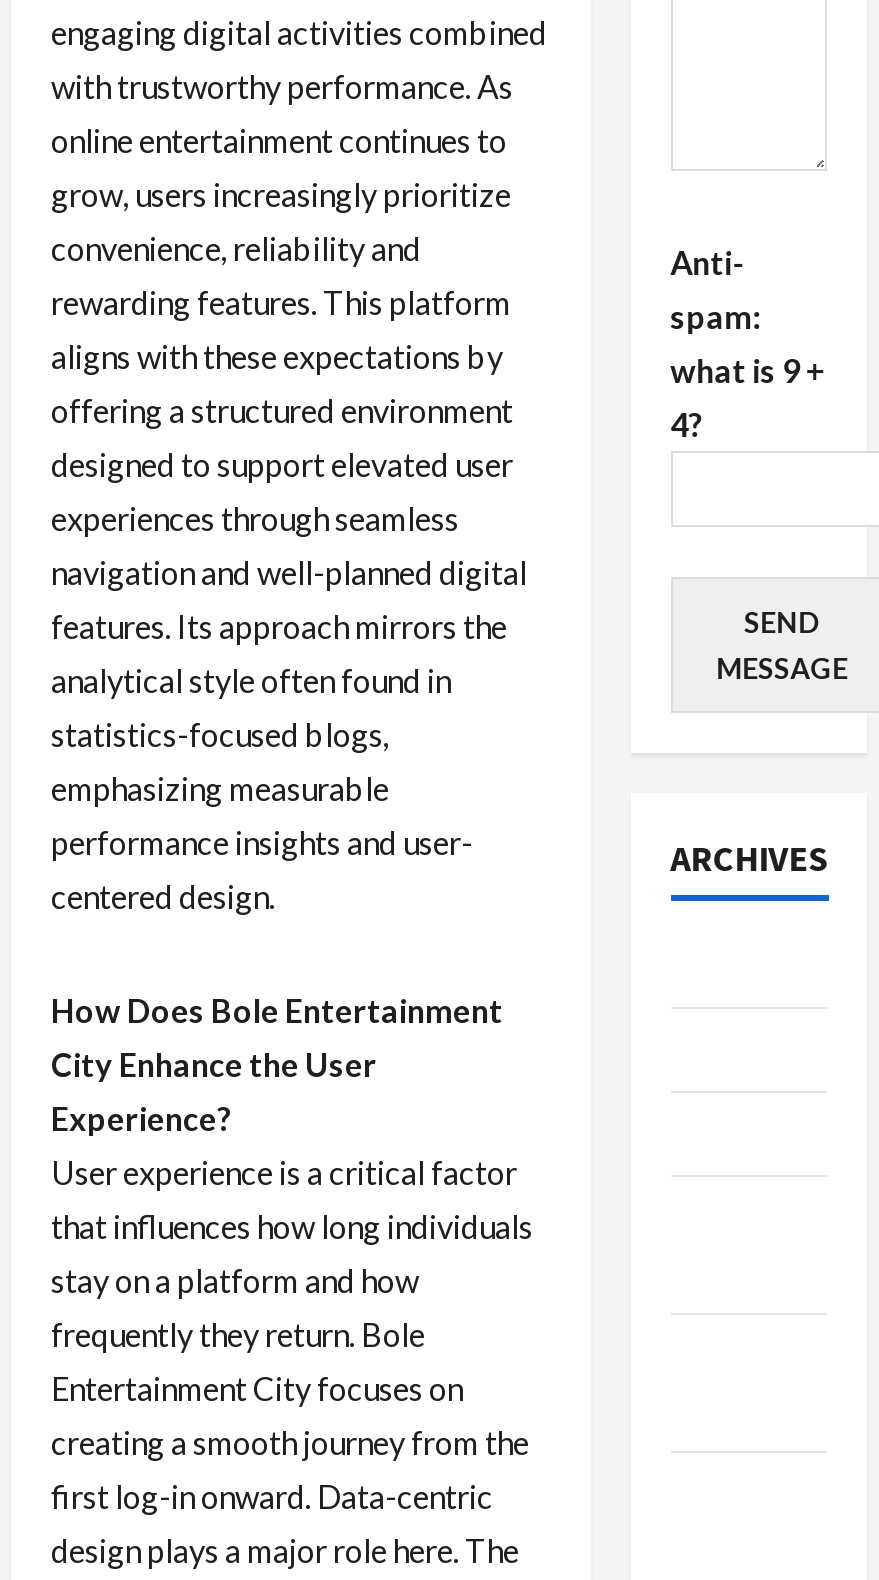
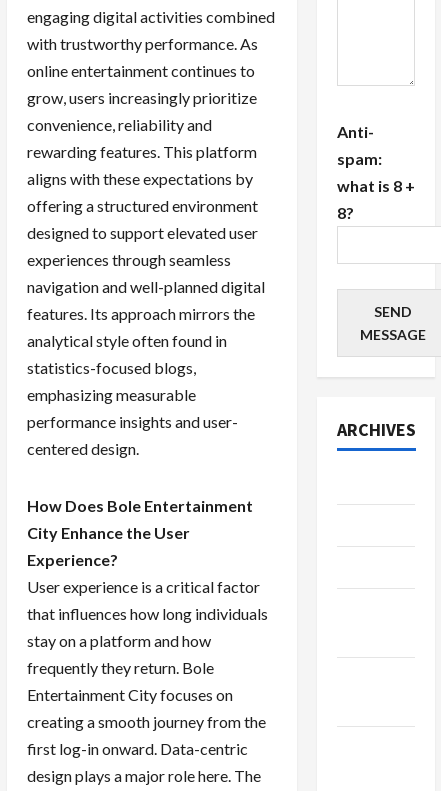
- what is 9 +
+ what is 8 +

- 4?
+ 8?
